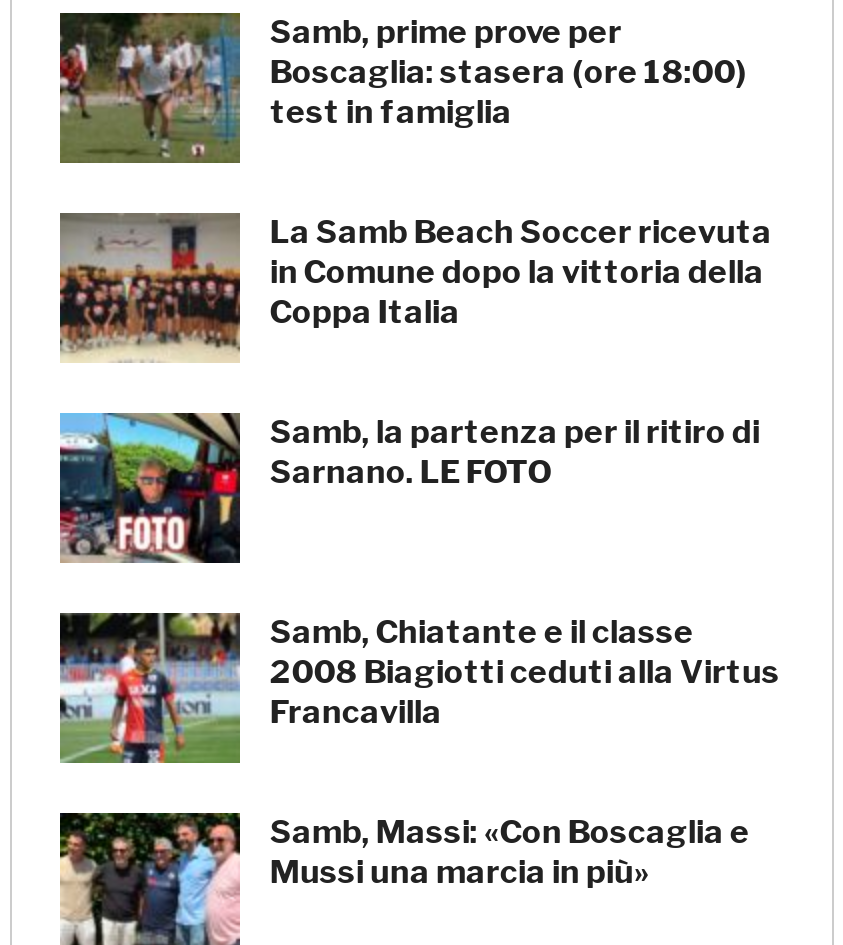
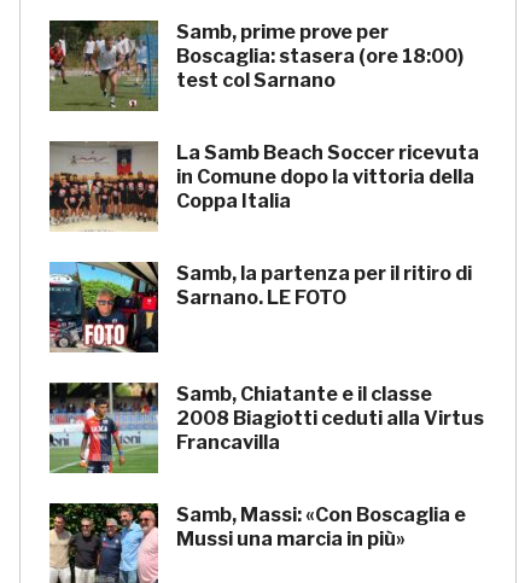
- test in famiglia
+ test col Sarnano
